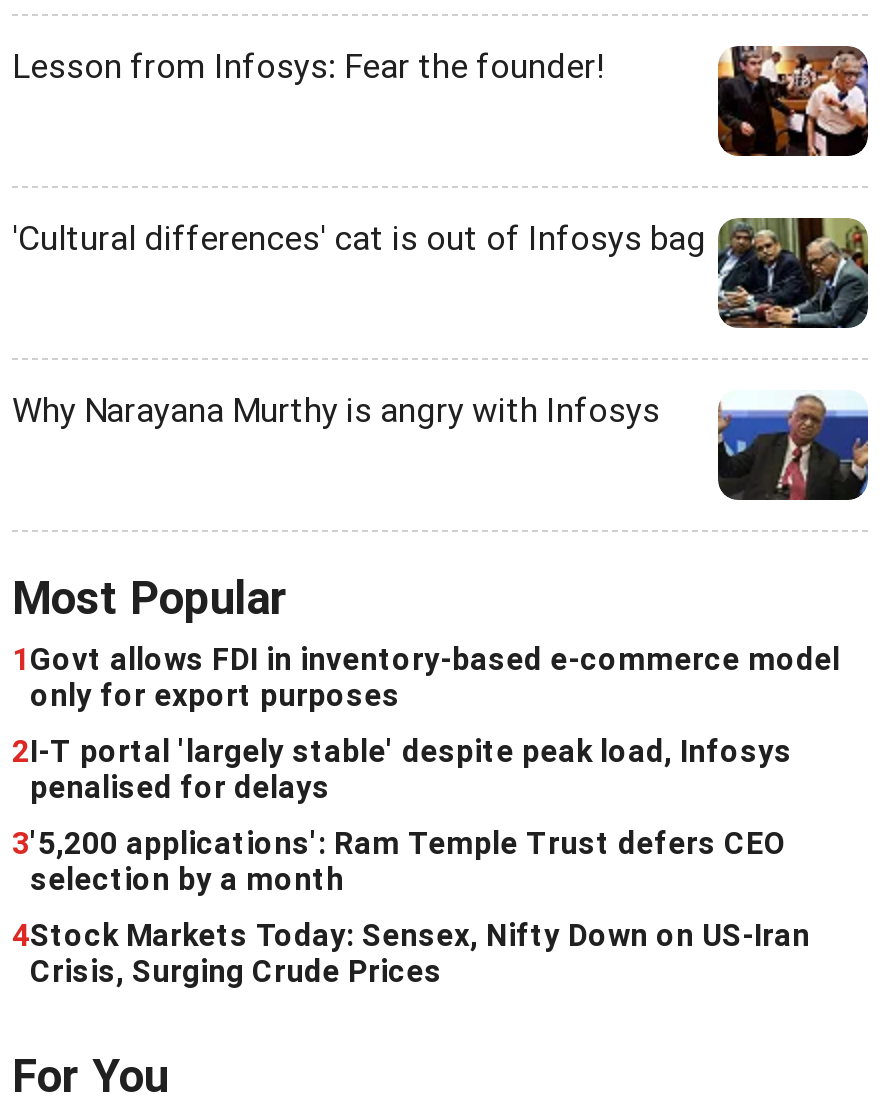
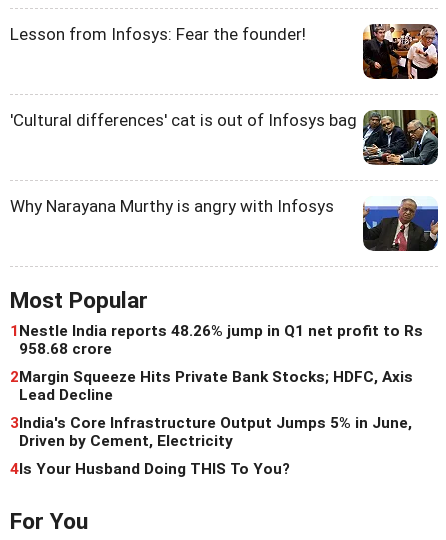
- 1 Govt allows FDI in inventory-based e-commerce model
- only for export purposes
+ 1 Nestle India reports 48.26% jump in Q1 net profit to Rs
+ 958.68 crore

- 2I-T portal 'largely stable' despite peak load, Infosys
- penalised for delays
+ 2Margin Squeeze Hits Private Bank Stocks; HDFC, Axis
+ Lead Decline

- 3'5,200 applications': Ram Temple Trust defers CEO
- selection by a month
+ 3India's Core Infrastructure Output Jumps 5% in June,
+ Driven by Cement, Electricity

- 4Stock Markets Today: Sensex, Nifty Down on US-Iran
- Crisis, Surging Crude Prices
+ 4Is Your Husband Doing THIS To You?
